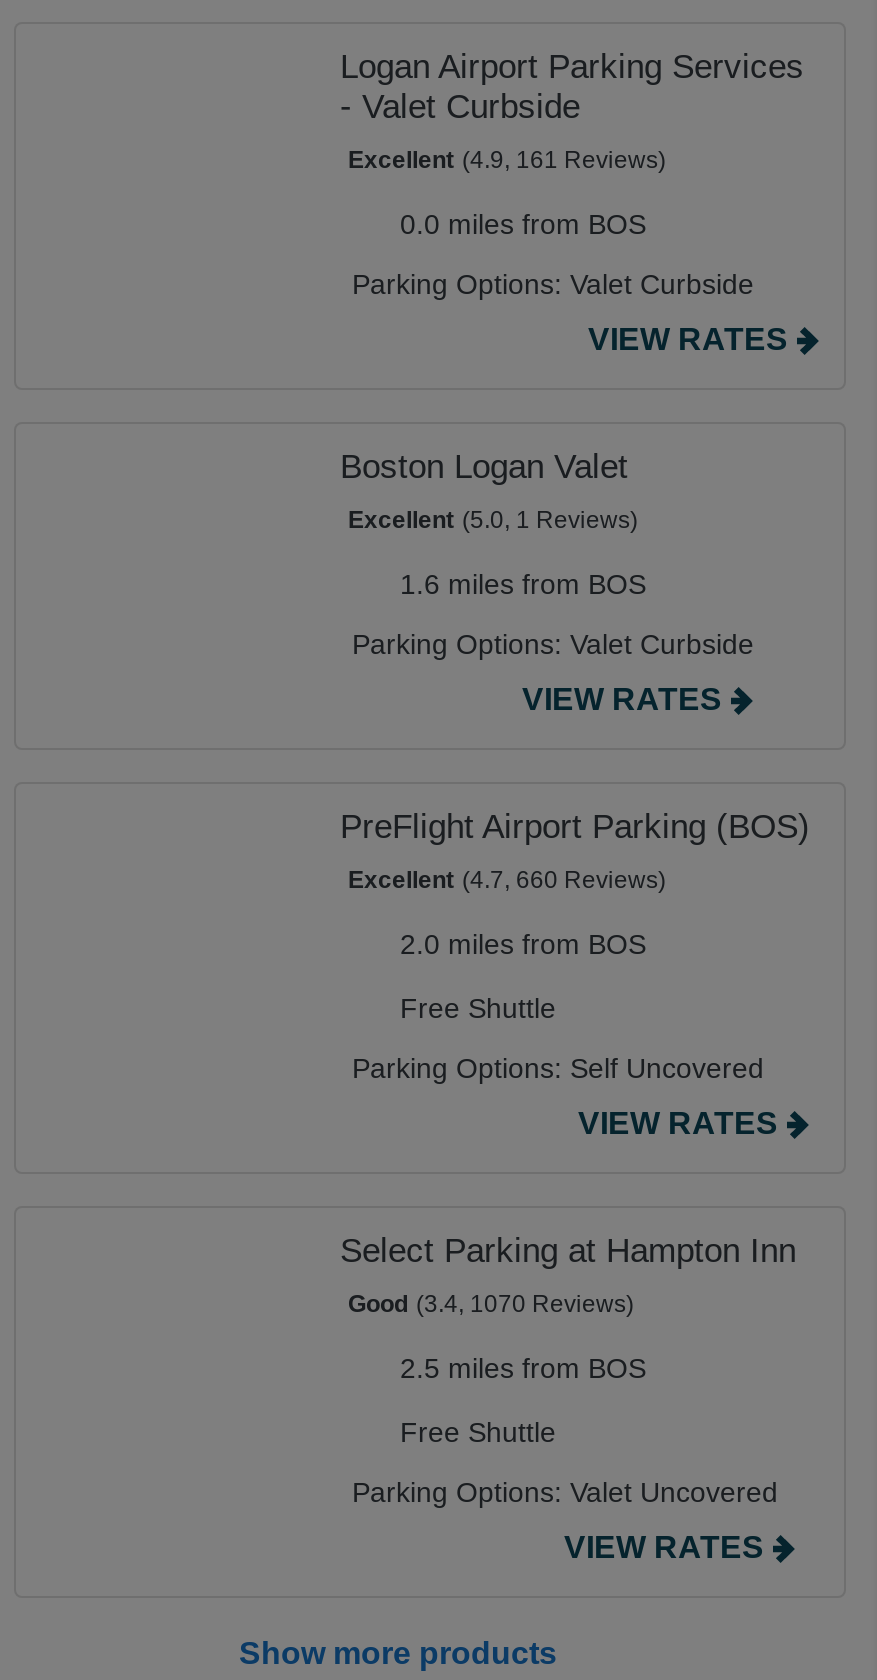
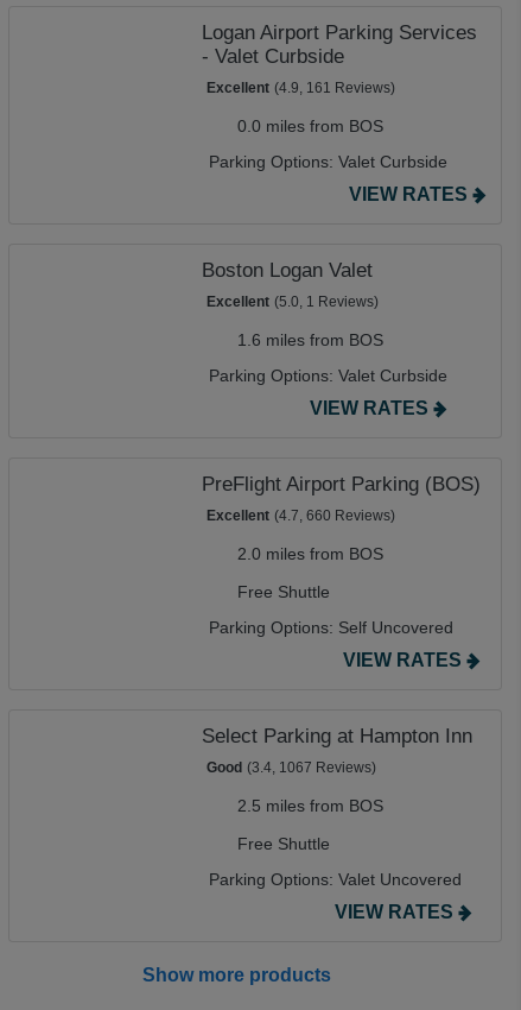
- Good (3.4, 1070 Reviews)
+ Good (3.4, 1067 Reviews)
